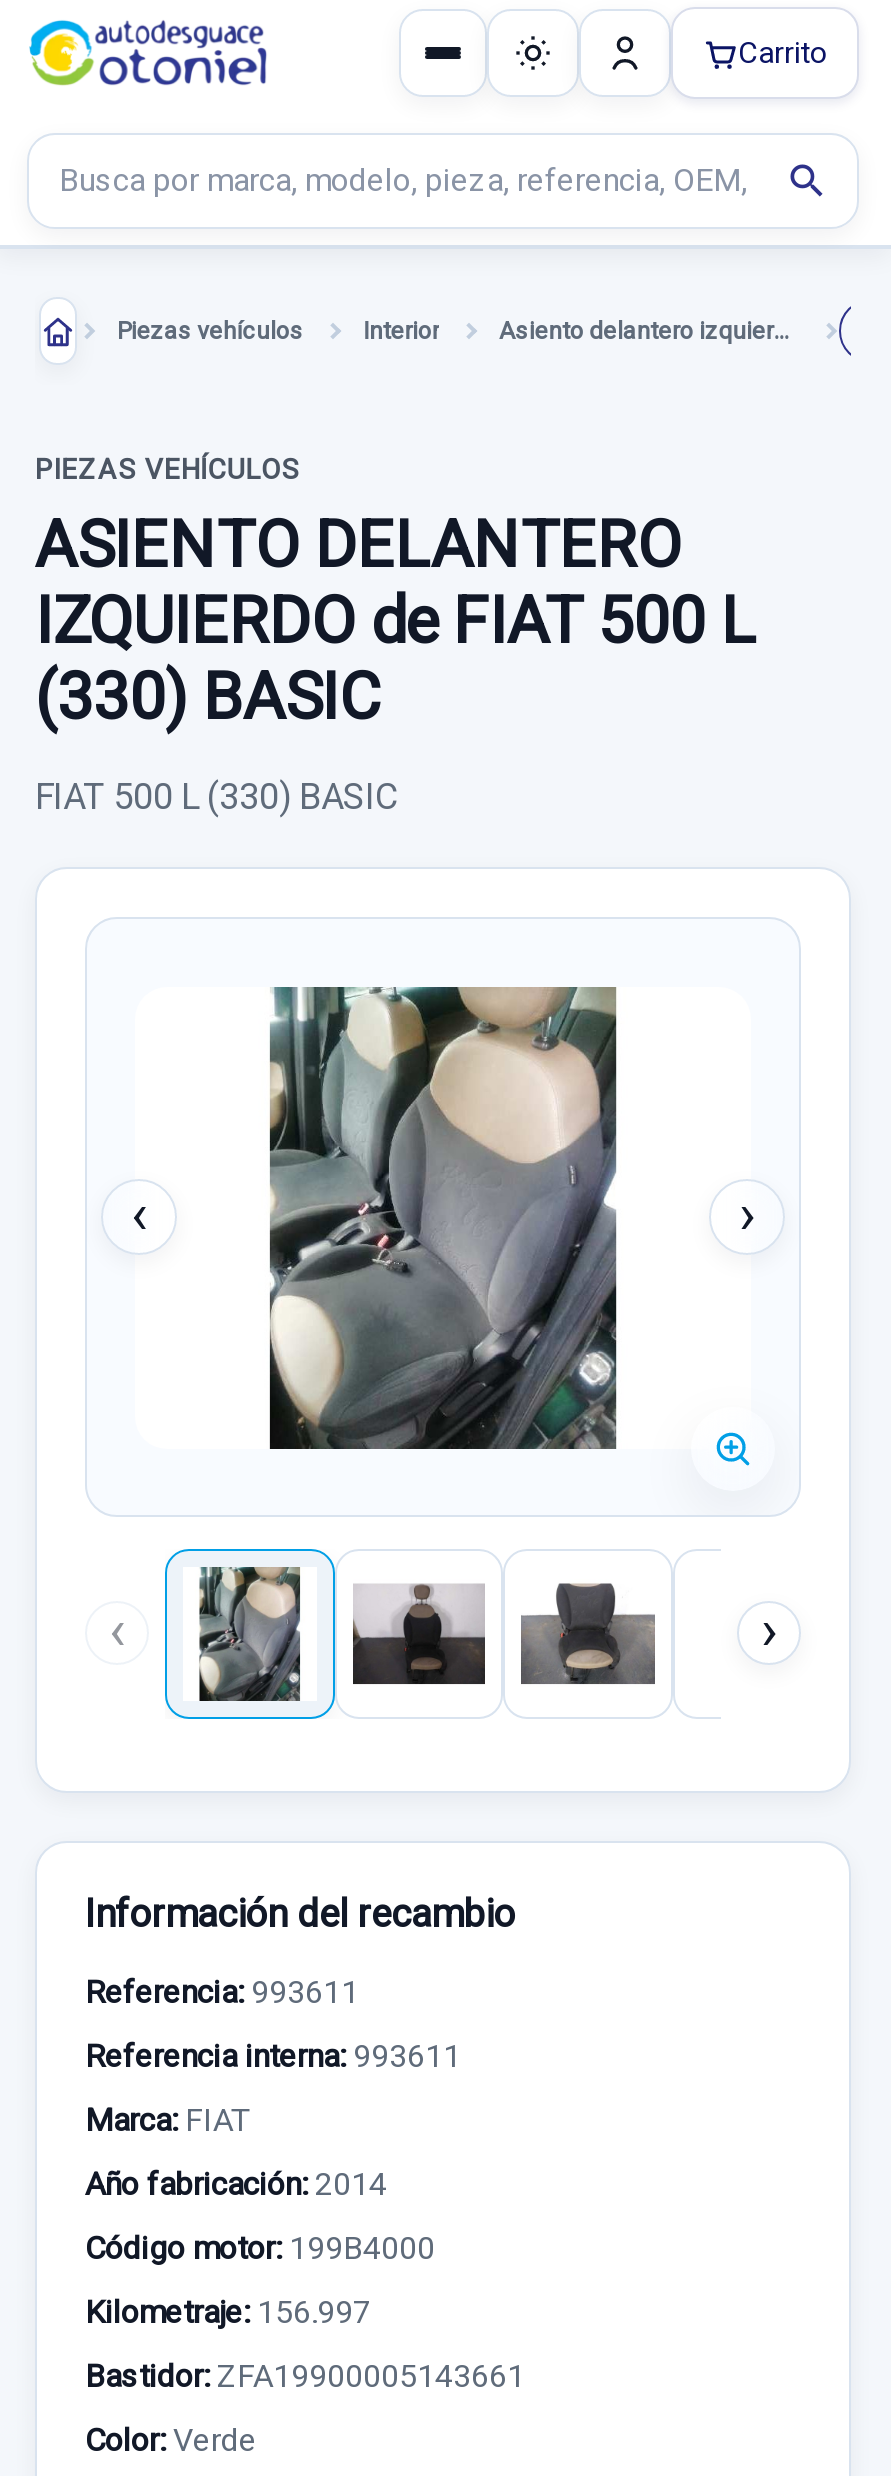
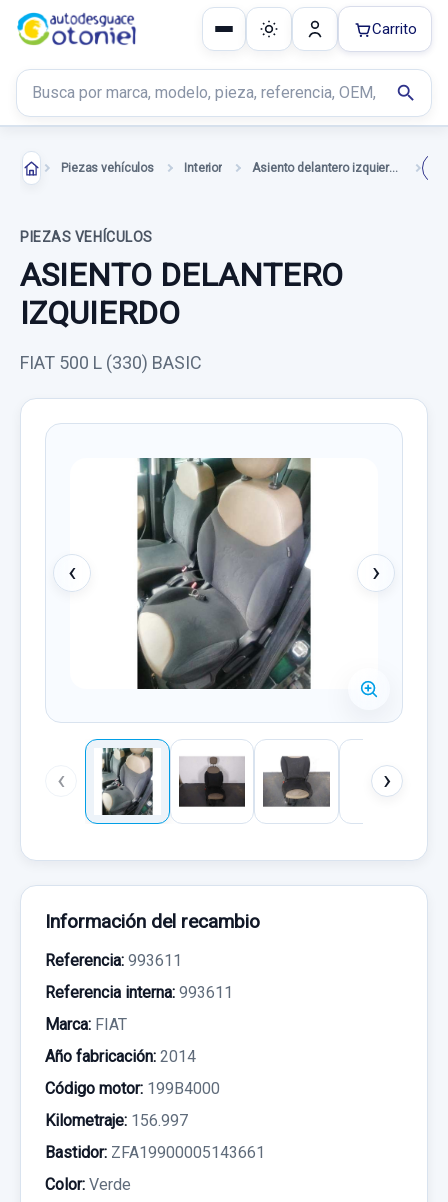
- IZQUIERDO de FIAT 500 L
- (330) BASIC
+ IZQUIERDO
